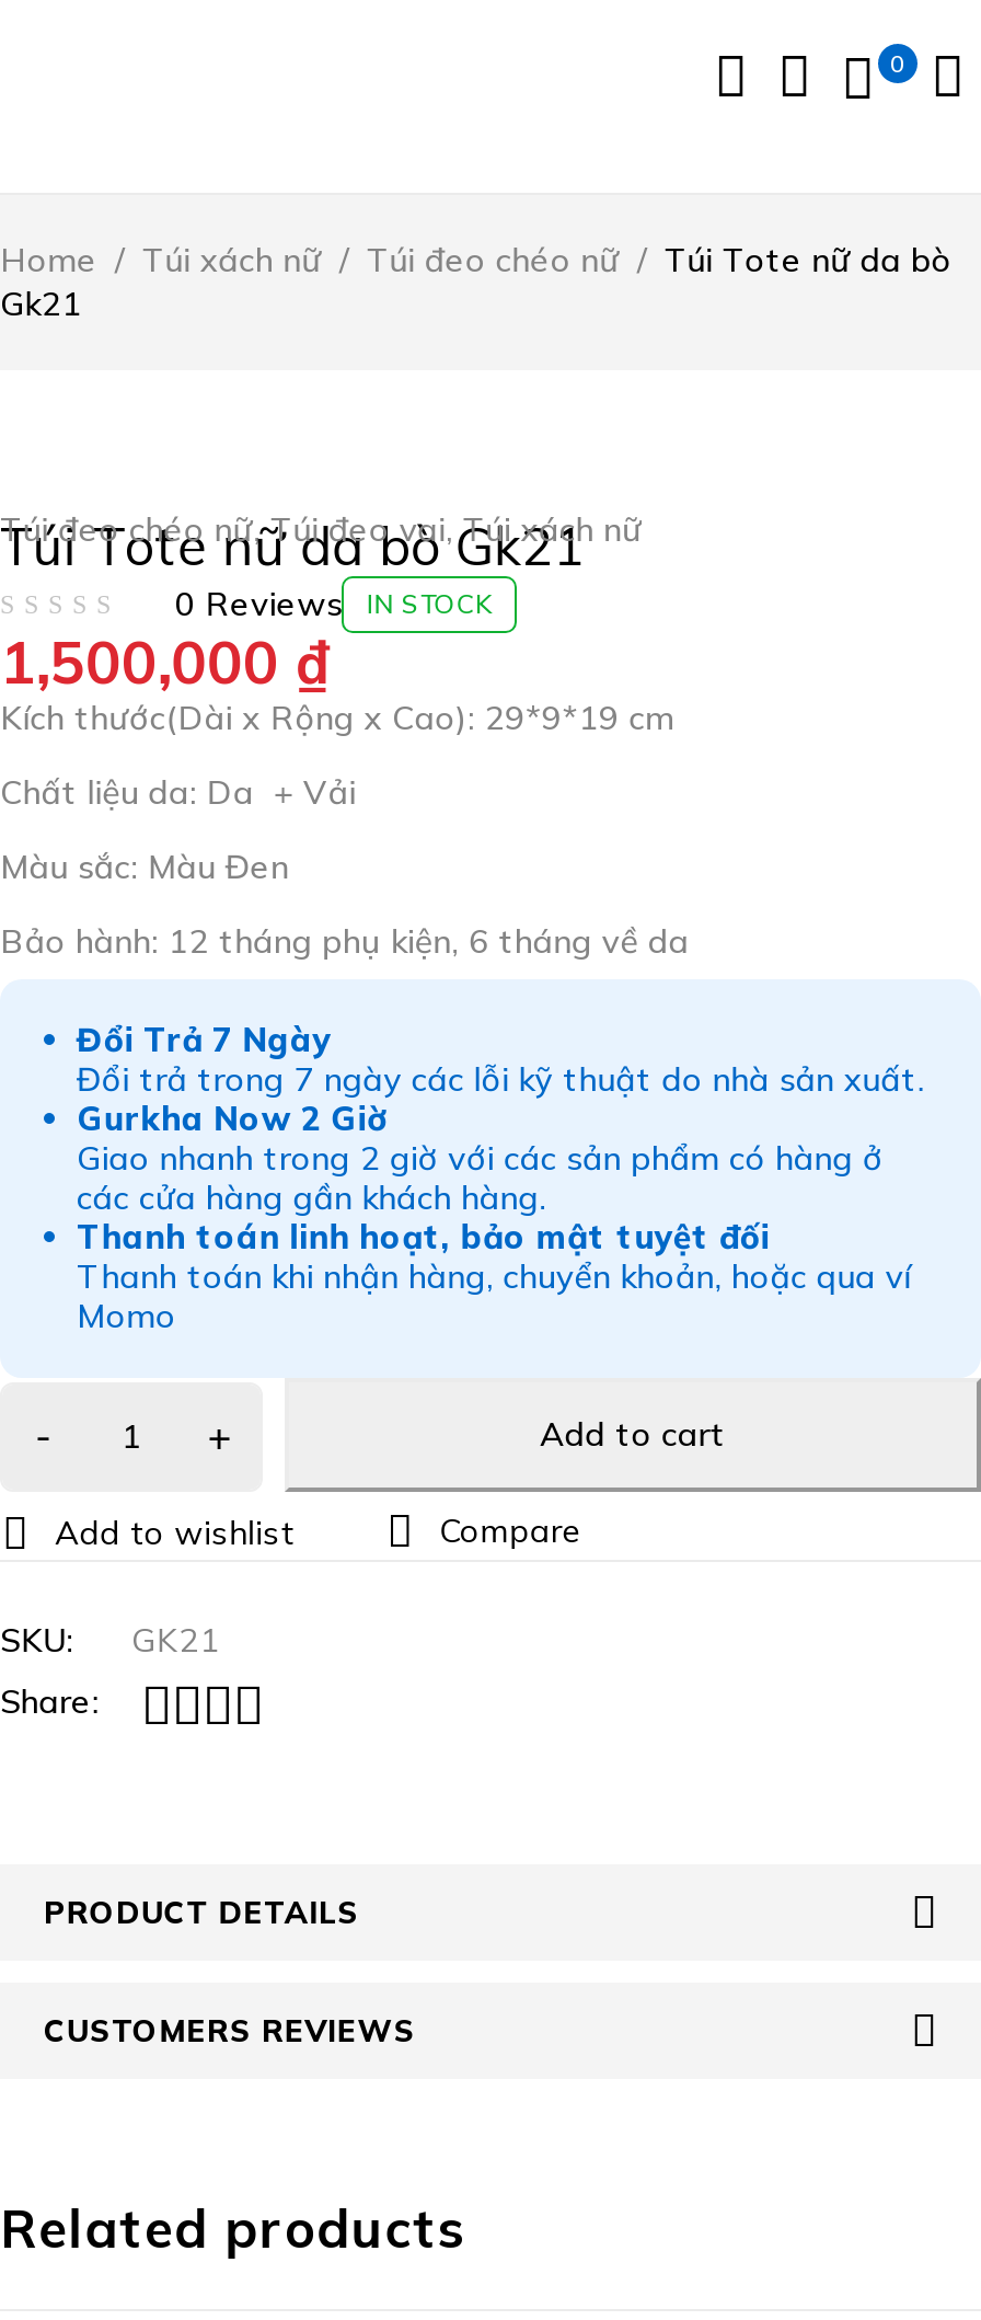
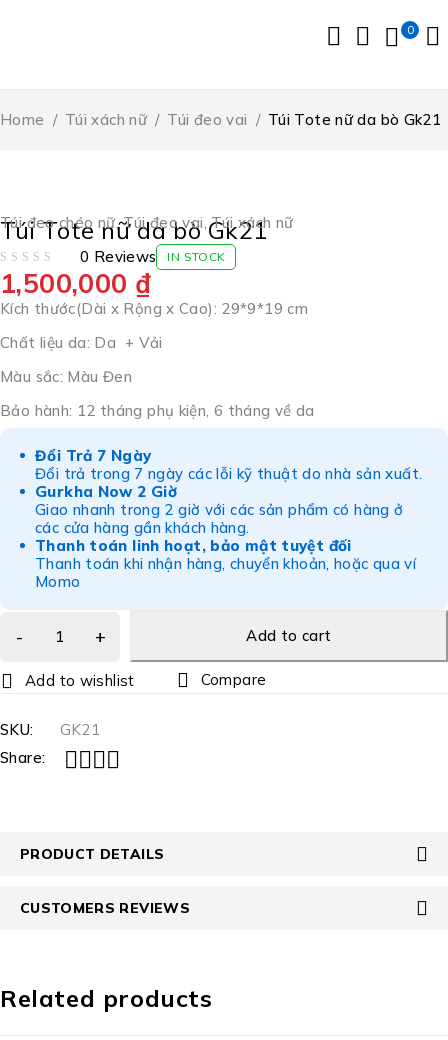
- Home / Túi xách nữ / Túi đeo chéo nữ / Túi Tote nữ da bò
- Gk21
+ Home / Túi xách nữ / Túi đeo vai / Túi Tote nữ da bò Gk21
